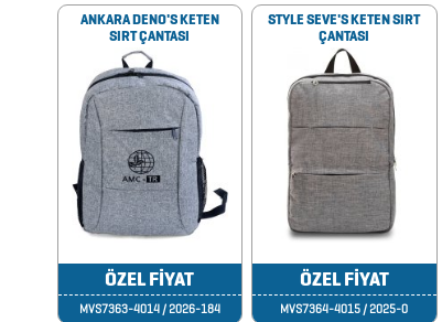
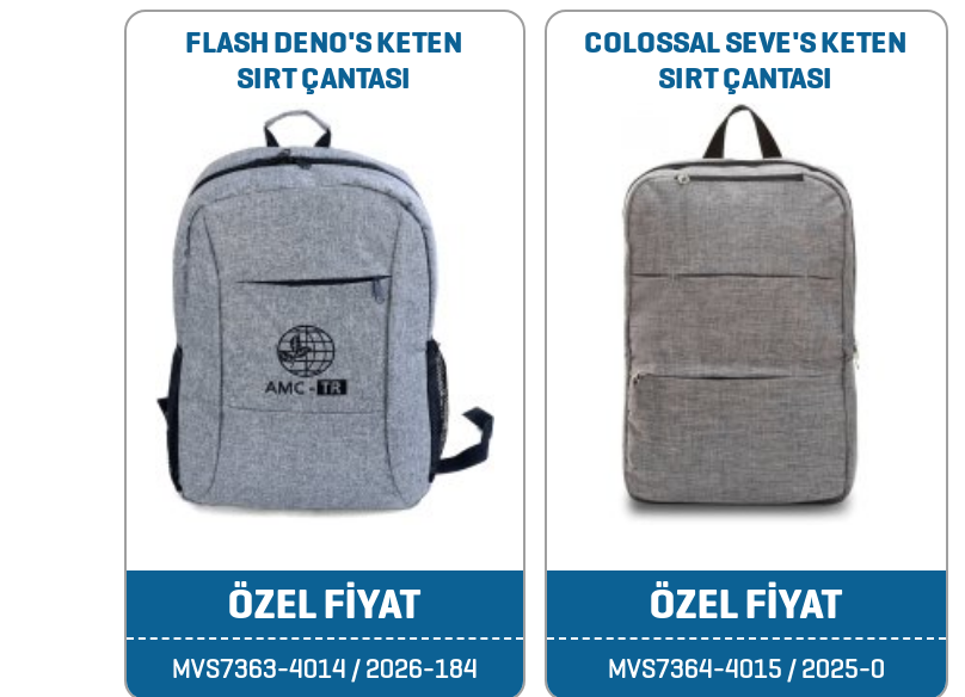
- ANKARA DENO'S KETEN
+ FLASH DENO'S KETEN

- STYLE SEVE'S KETEN SIRT
- ÇANTASI
+ COLOSSAL SEVE'S KETEN
+ SIRT ÇANTASI
